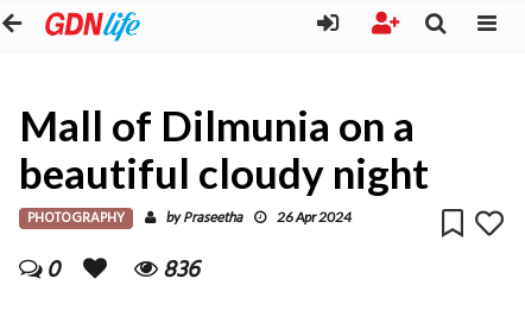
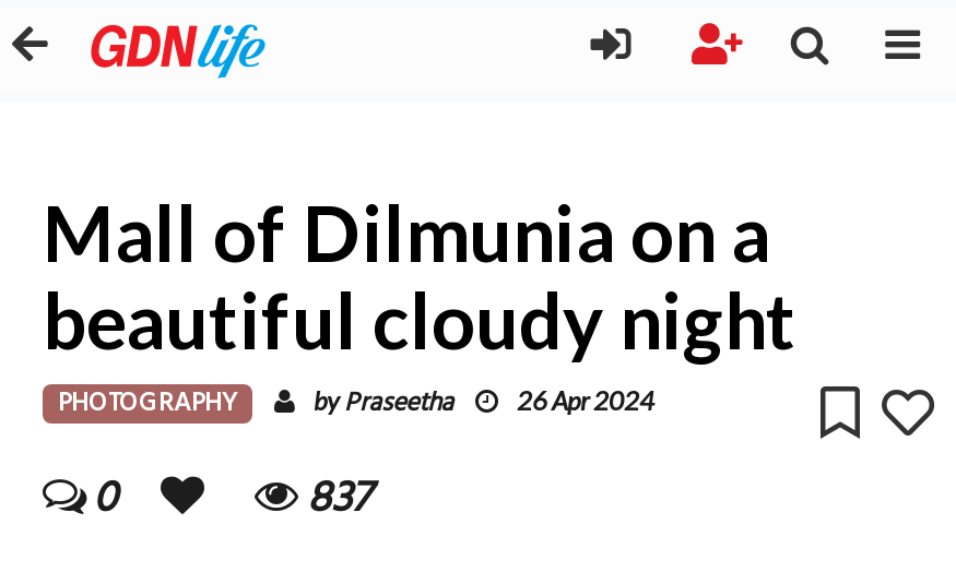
- 836
+ 837
